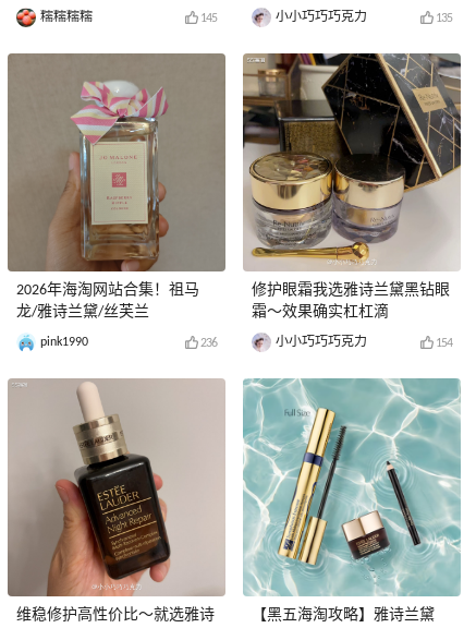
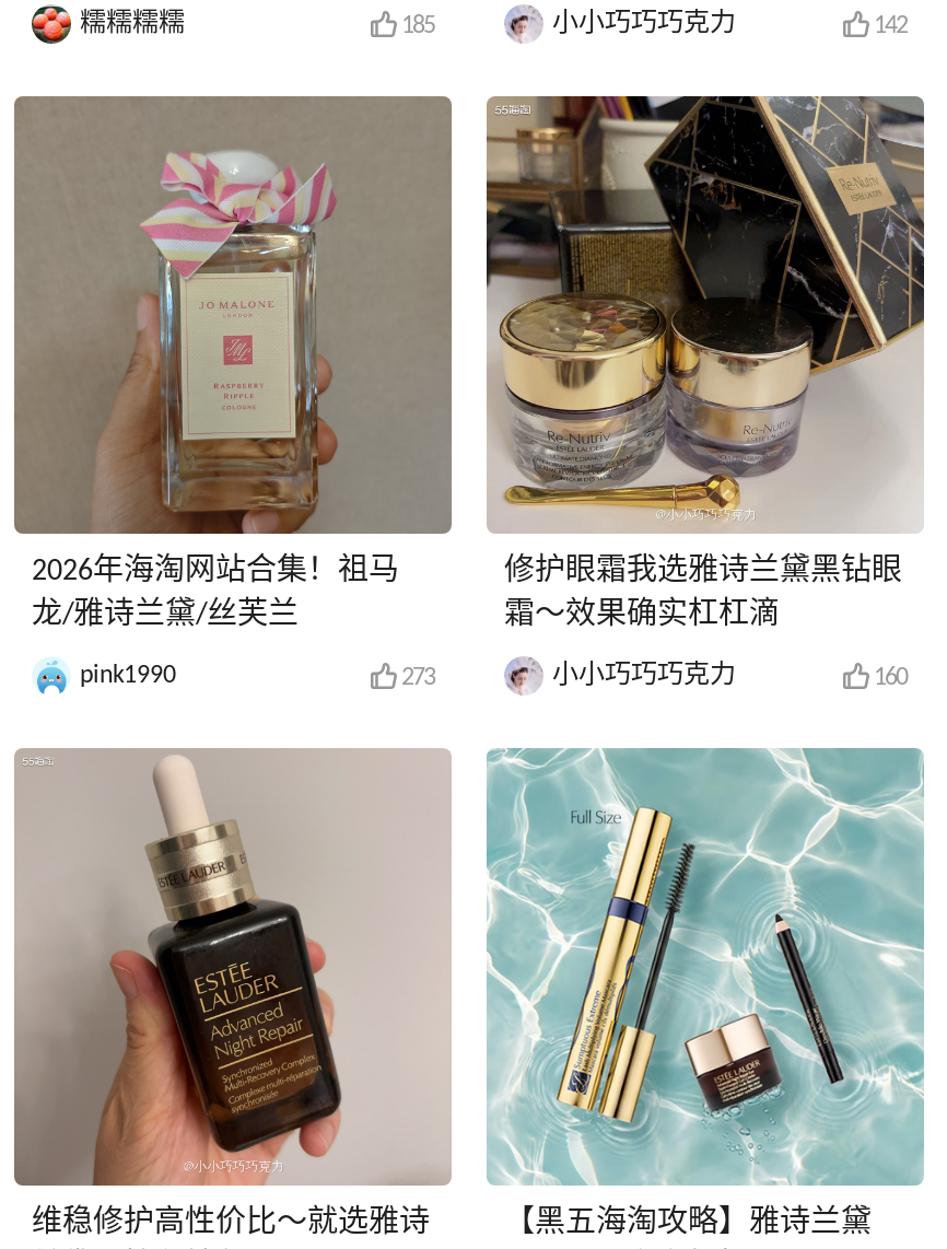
- 145
+ 185

- 135
+ 142

- 236
+ 273

- 154
+ 160
